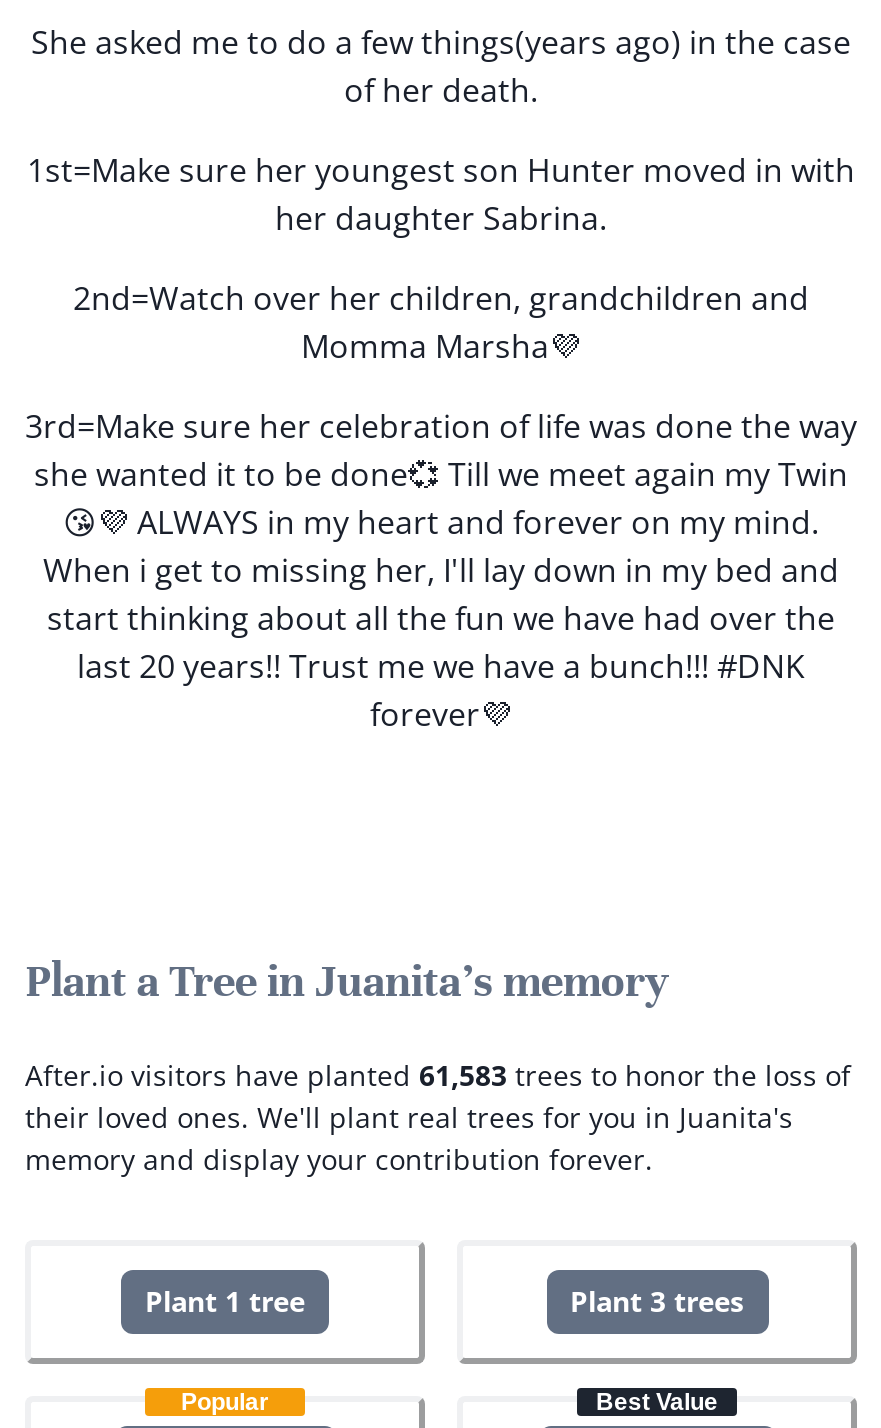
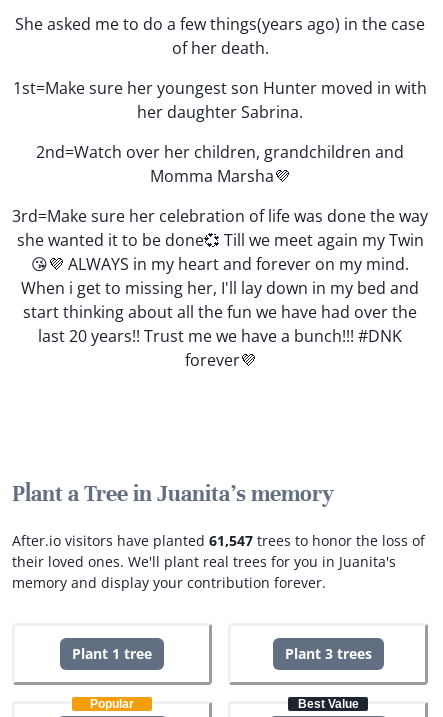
- After.io visitors have planted 61,583 trees to honor the loss of
+ After.io visitors have planted 61,547 trees to honor the loss of
